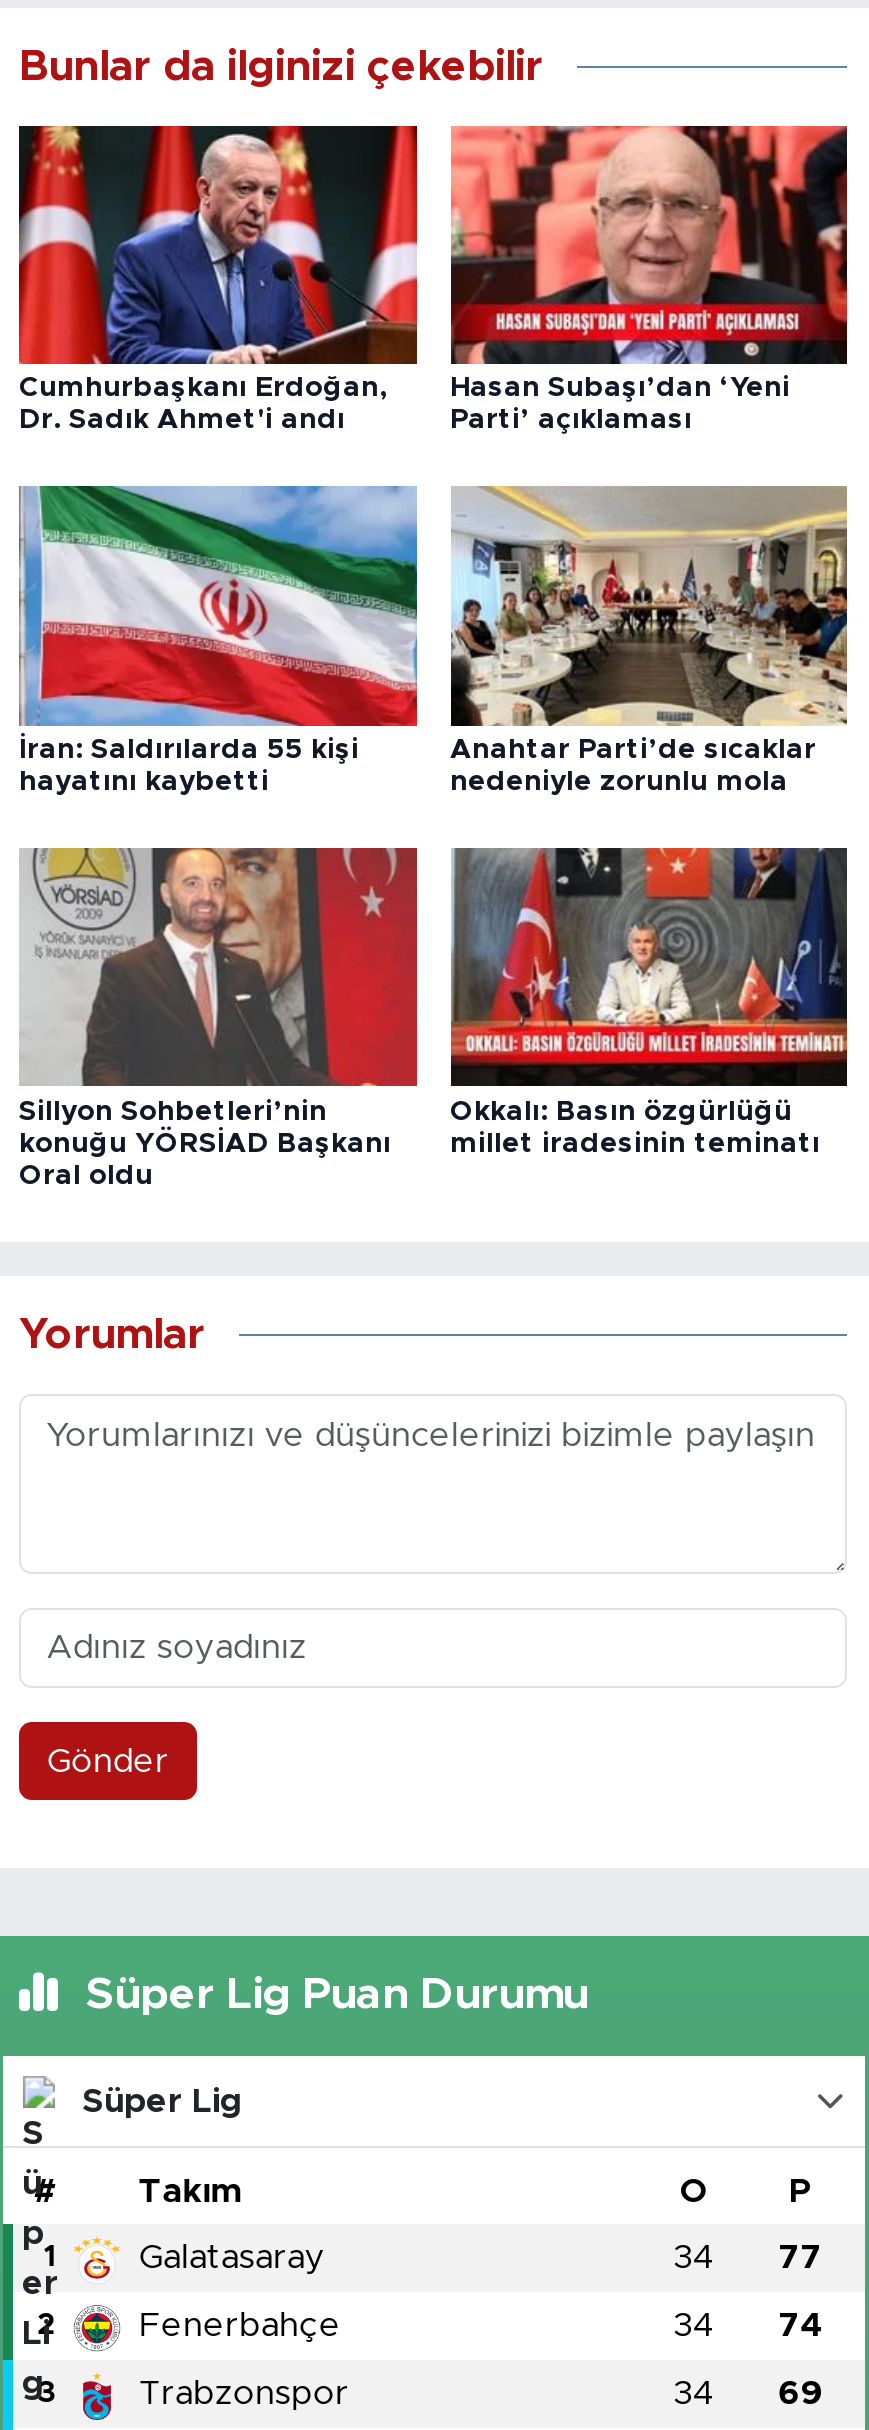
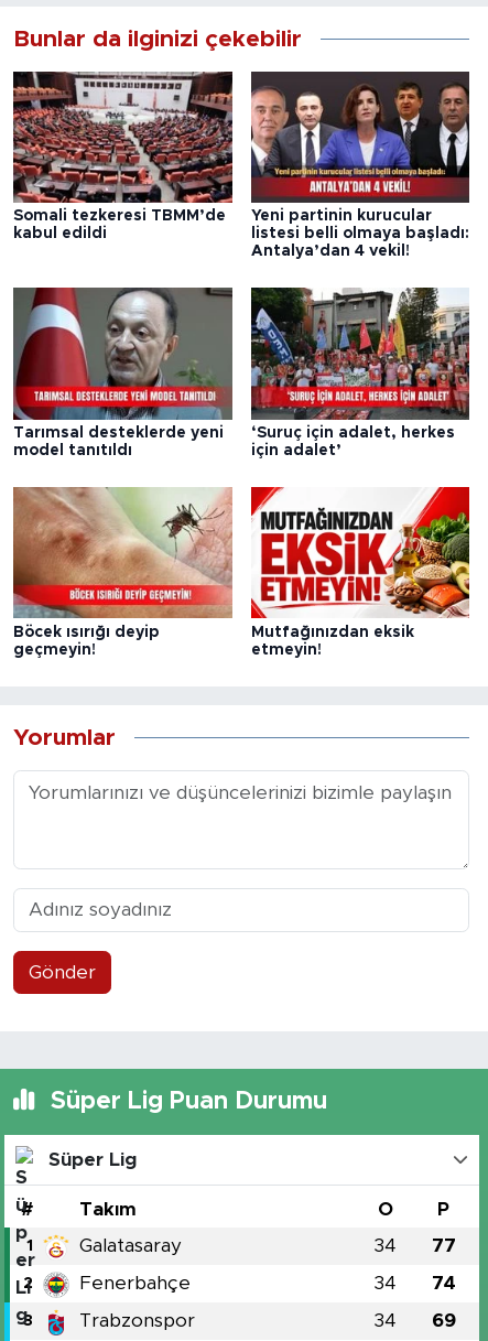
- [image]
- Cumhurbaşkanı Erdoğan,
- Dr. Sadık Ahmet'i andı
+ [image]
+ Somali tezkeresi TBMM’de
+ kabul edildi

- [image]
- Hasan Subaşı’dan ‘Yeni
- Parti’ açıklaması
+ [image]
+ Yeni partinin kurucular
+ listesi belli olmaya başladı:
+ Antalya’dan 4 vekil!

- [image]
- İran: Saldırılarda 55 kişi
- hayatını kaybetti
+ [image]
+ Tarımsal desteklerde yeni
+ model tanıtıldı

- [image]
- Anahtar Parti’de sıcaklar
- nedeniyle zorunlu mola
+ [image]
+ ‘Suruç için adalet, herkes
+ için adalet’

- [image]
- Sillyon Sohbetleri’nin
- konuğu YÖRSİAD Başkanı
- Oral oldu
+ [image]
+ Böcek ısırığı deyip
+ geçmeyin!

- [image]
- Okkalı: Basın özgürlüğü
- millet iradesinin teminatı
+ [image]
+ Mutfağınızdan eksik
+ etmeyin!
